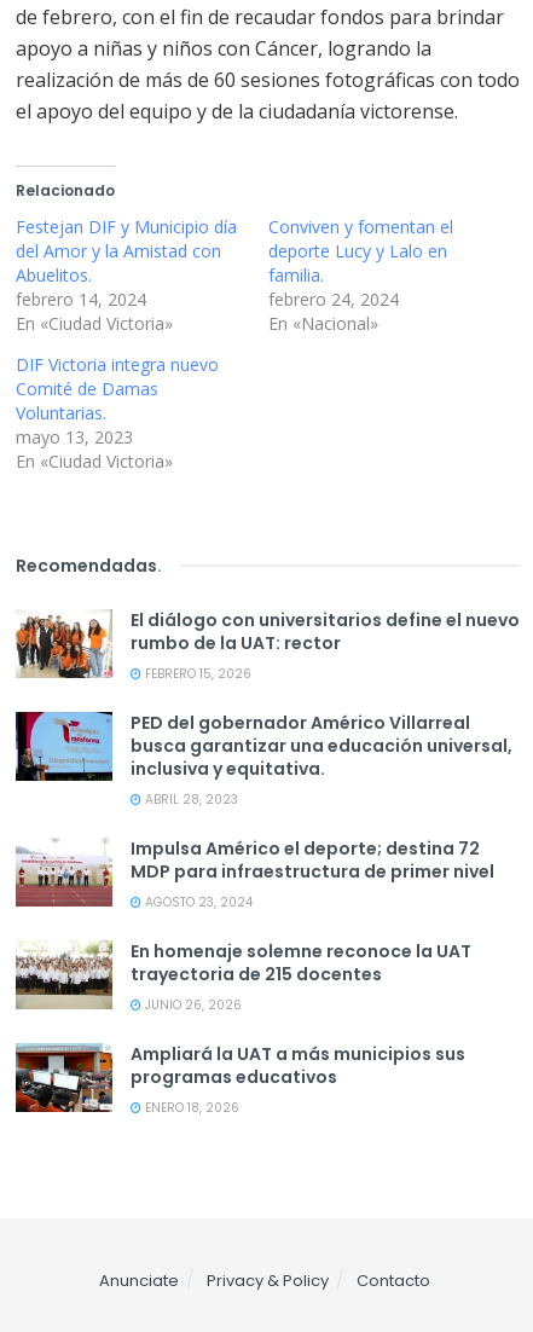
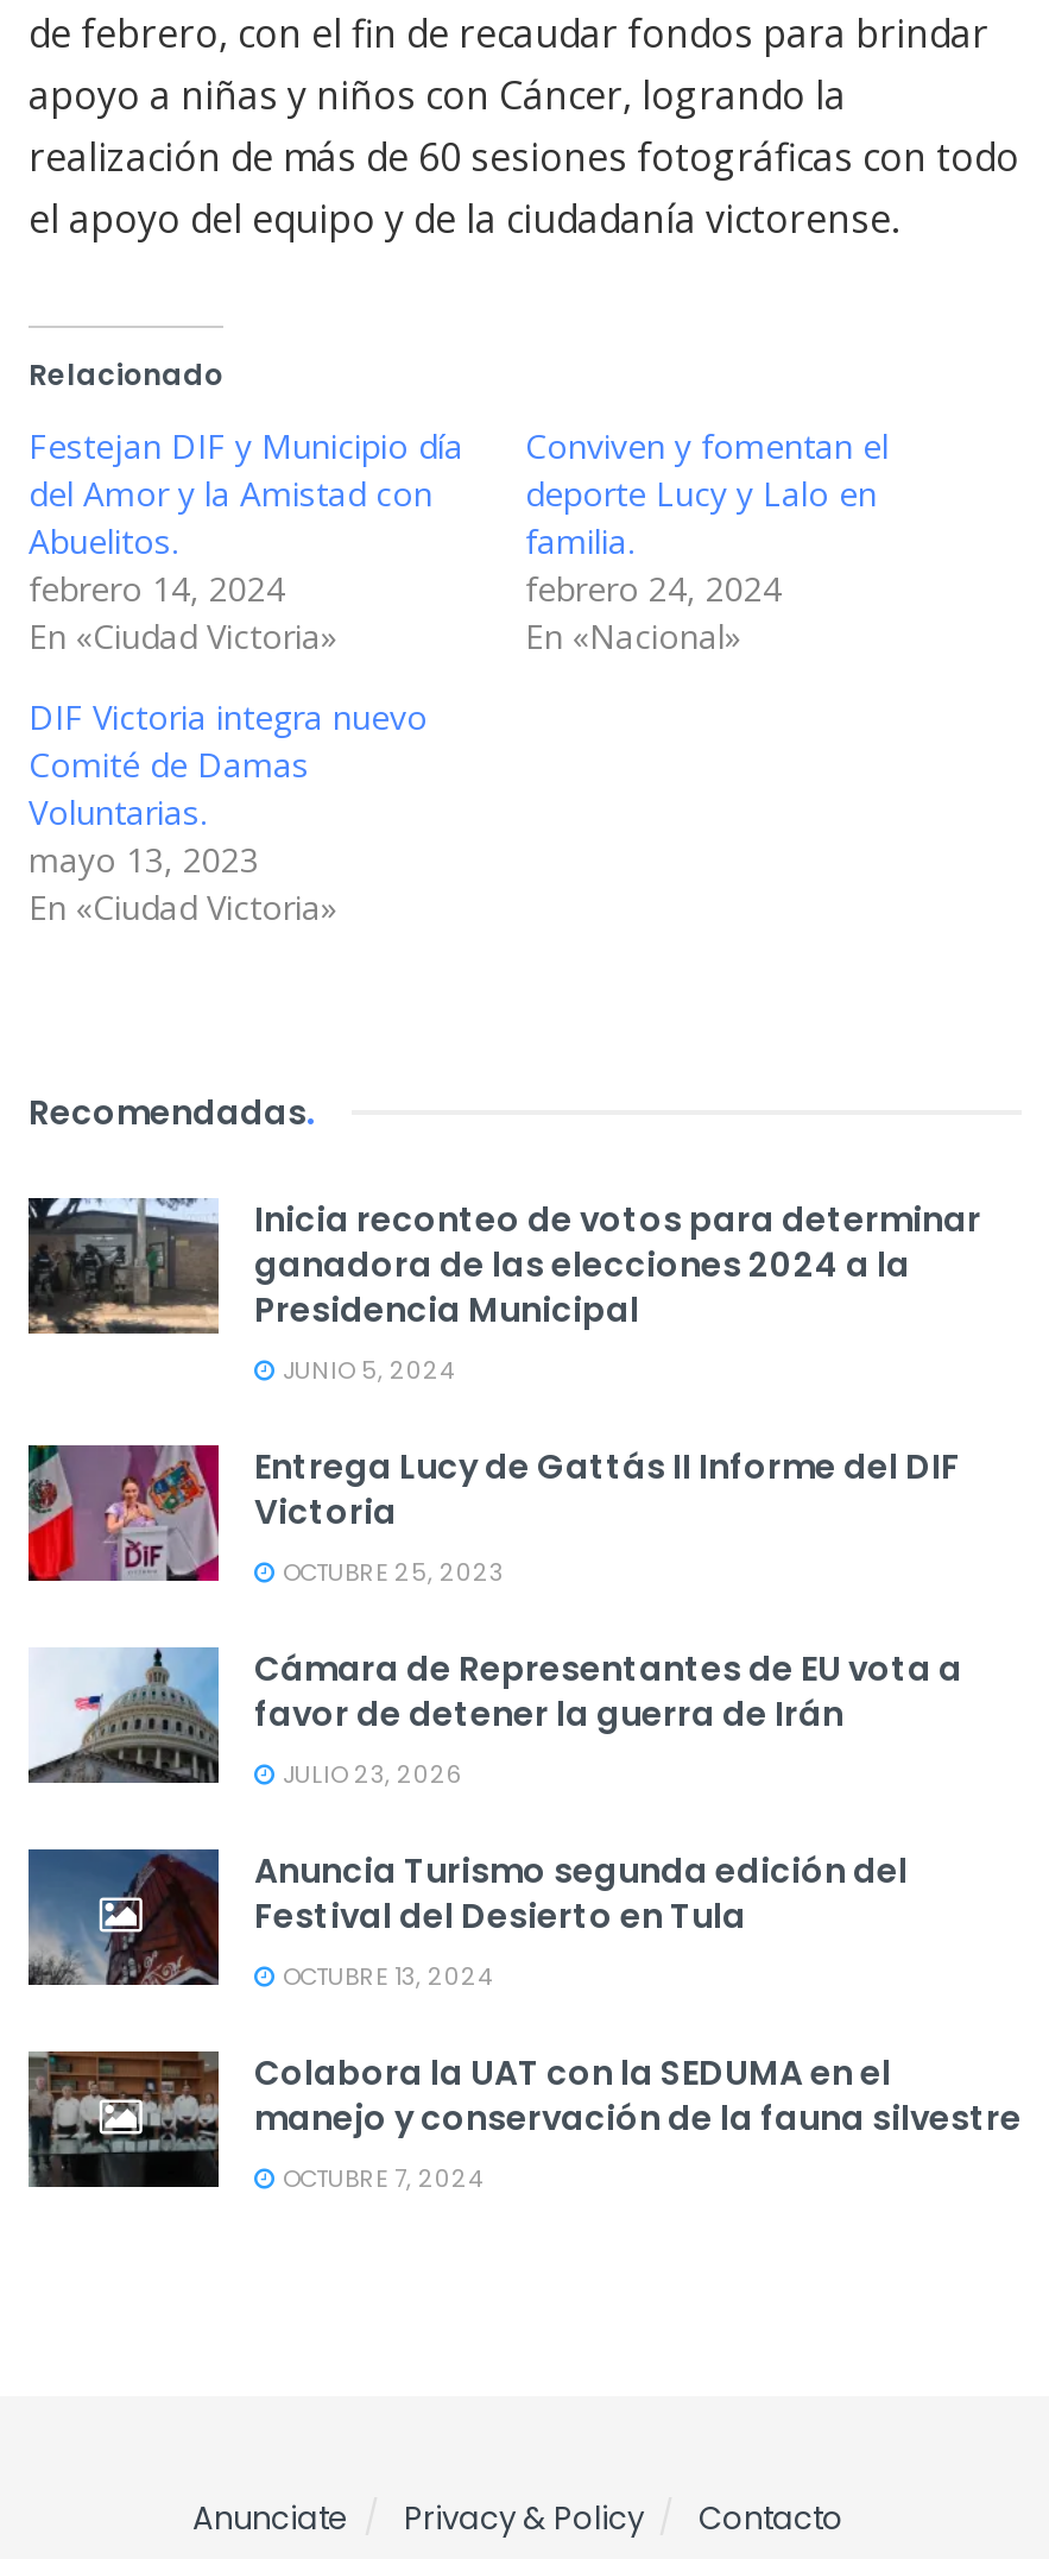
- [image]
- El diálogo con universitarios define el nuevo
- rumbo de la UAT: rector
- FEBRERO 15, 2026
+ [image]
+ Inicia reconteo de votos para determinar
+ ganadora de las elecciones 2024 a la
+ Presidencia Municipal
+ JUNIO 5, 2024

- [image]
- PED del gobernador Américo Villarreal
- busca garantizar una educación universal,
- inclusiva y equitativa.
- ABRIL 28, 2023
+ [image]
+ Entrega Lucy de Gattás II Informe del DIF
+ Victoria
+ OCTUBRE 25, 2023

- [image]
- Impulsa Américo el deporte; destina 72
- MDP para infraestructura de primer nivel
- AGOSTO 23, 2024
+ [image]
+ Cámara de Representantes de EU vota a
+ favor de detener la guerra de Irán
+ JULIO 23, 2026

- [image]
- En homenaje solemne reconoce la UAT
- trayectoria de 215 docentes
- JUNIO 26, 2026
+ [image]
+ Anuncia Turismo segunda edición del
+ Festival del Desierto en Tula
+ OCTUBRE 13, 2024

- [image]
- Ampliará la UAT a más municipios sus
- programas educativos
- ENERO 18, 2026
+ [image]
+ Colabora la UAT con la SEDUMA en el
+ manejo y conservación de la fauna silvestre
+ OCTUBRE 7, 2024
